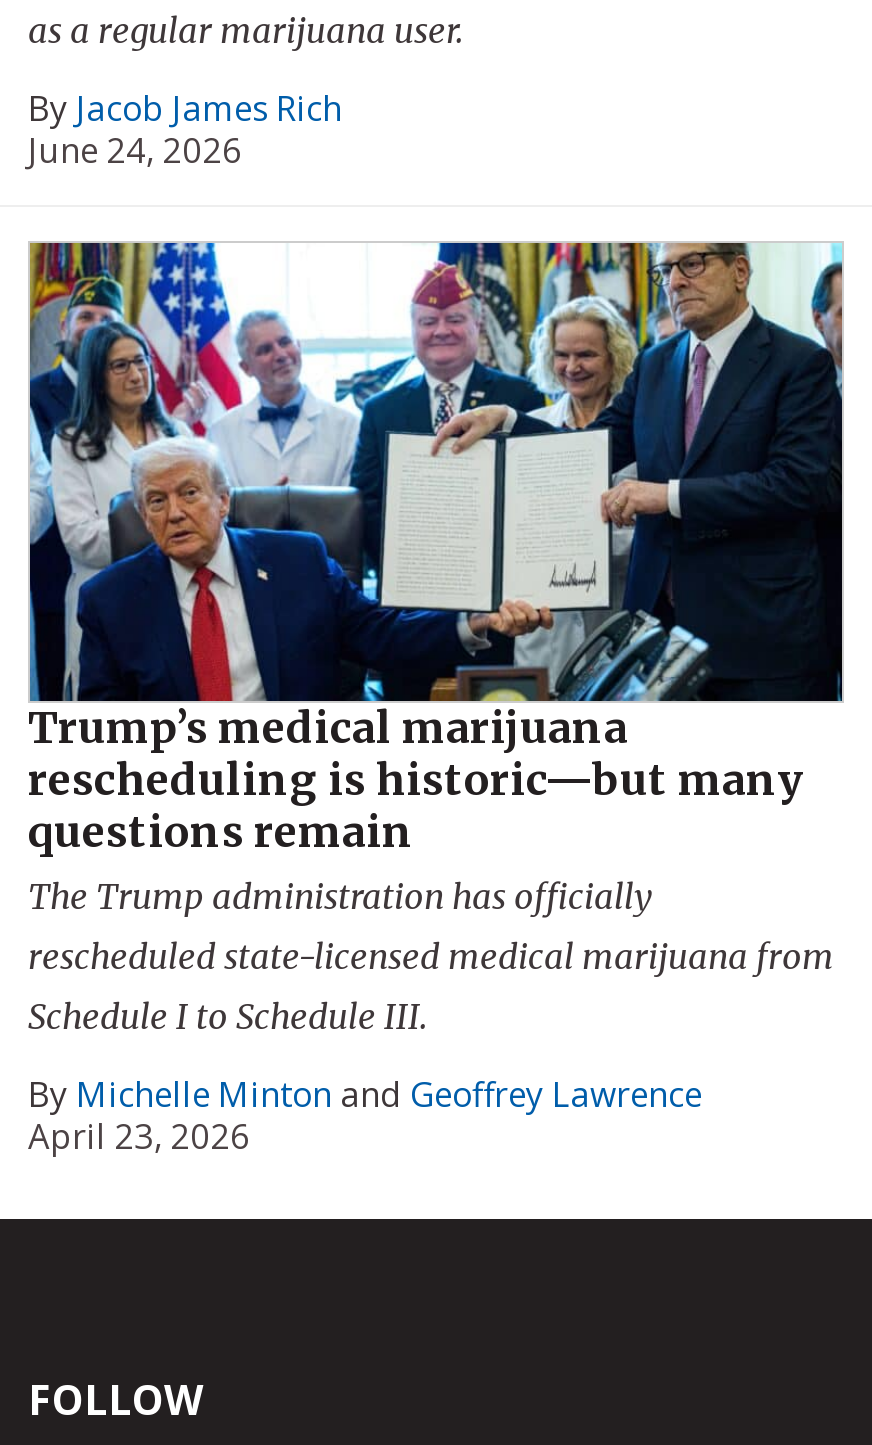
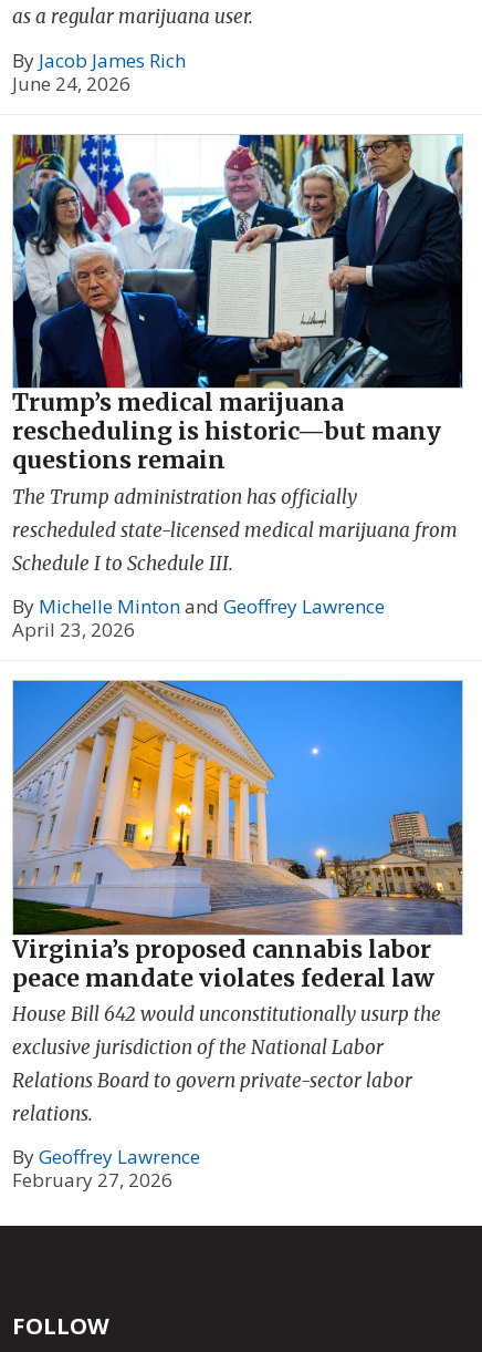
+ [image]
+ Virginia’s proposed cannabis labor
+ peace mandate violates federal law
+ House Bill 642 would unconstitutionally usurp the
+ exclusive jurisdiction of the National Labor
+ Relations Board to govern private-sector labor
+ relations.
+ By Geoffrey Lawrence
+ February 27, 2026
